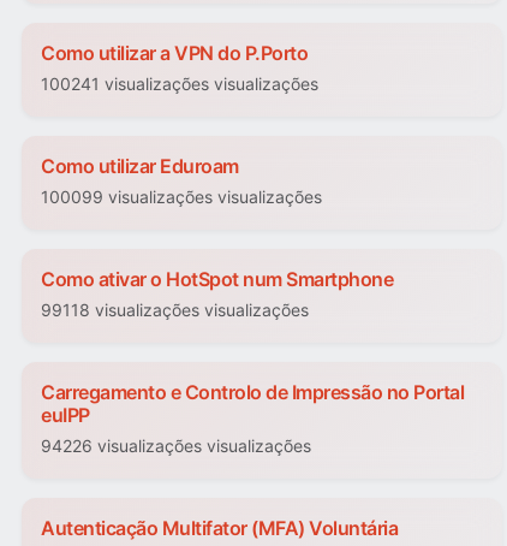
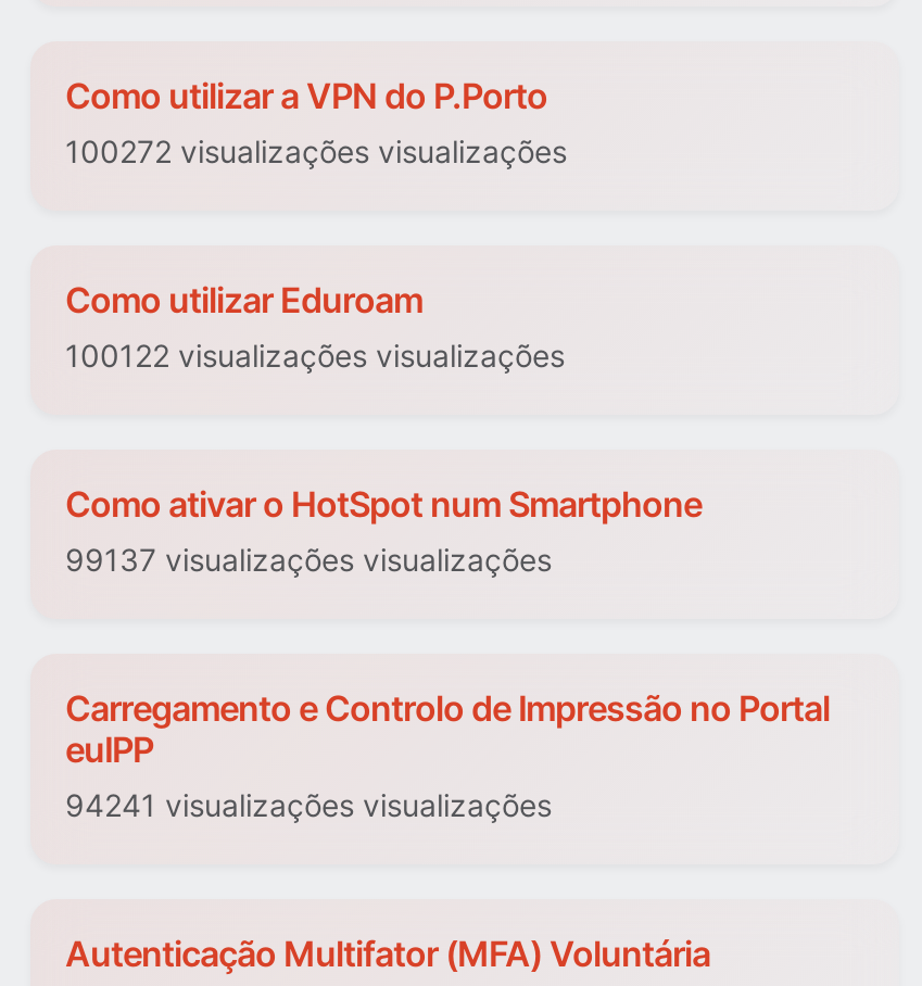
- 100241 visualizações visualizações
+ 100272 visualizações visualizações

- 100099 visualizações visualizações
+ 100122 visualizações visualizações

- 99118 visualizações visualizações
+ 99137 visualizações visualizações

- 94226 visualizações visualizações
+ 94241 visualizações visualizações
